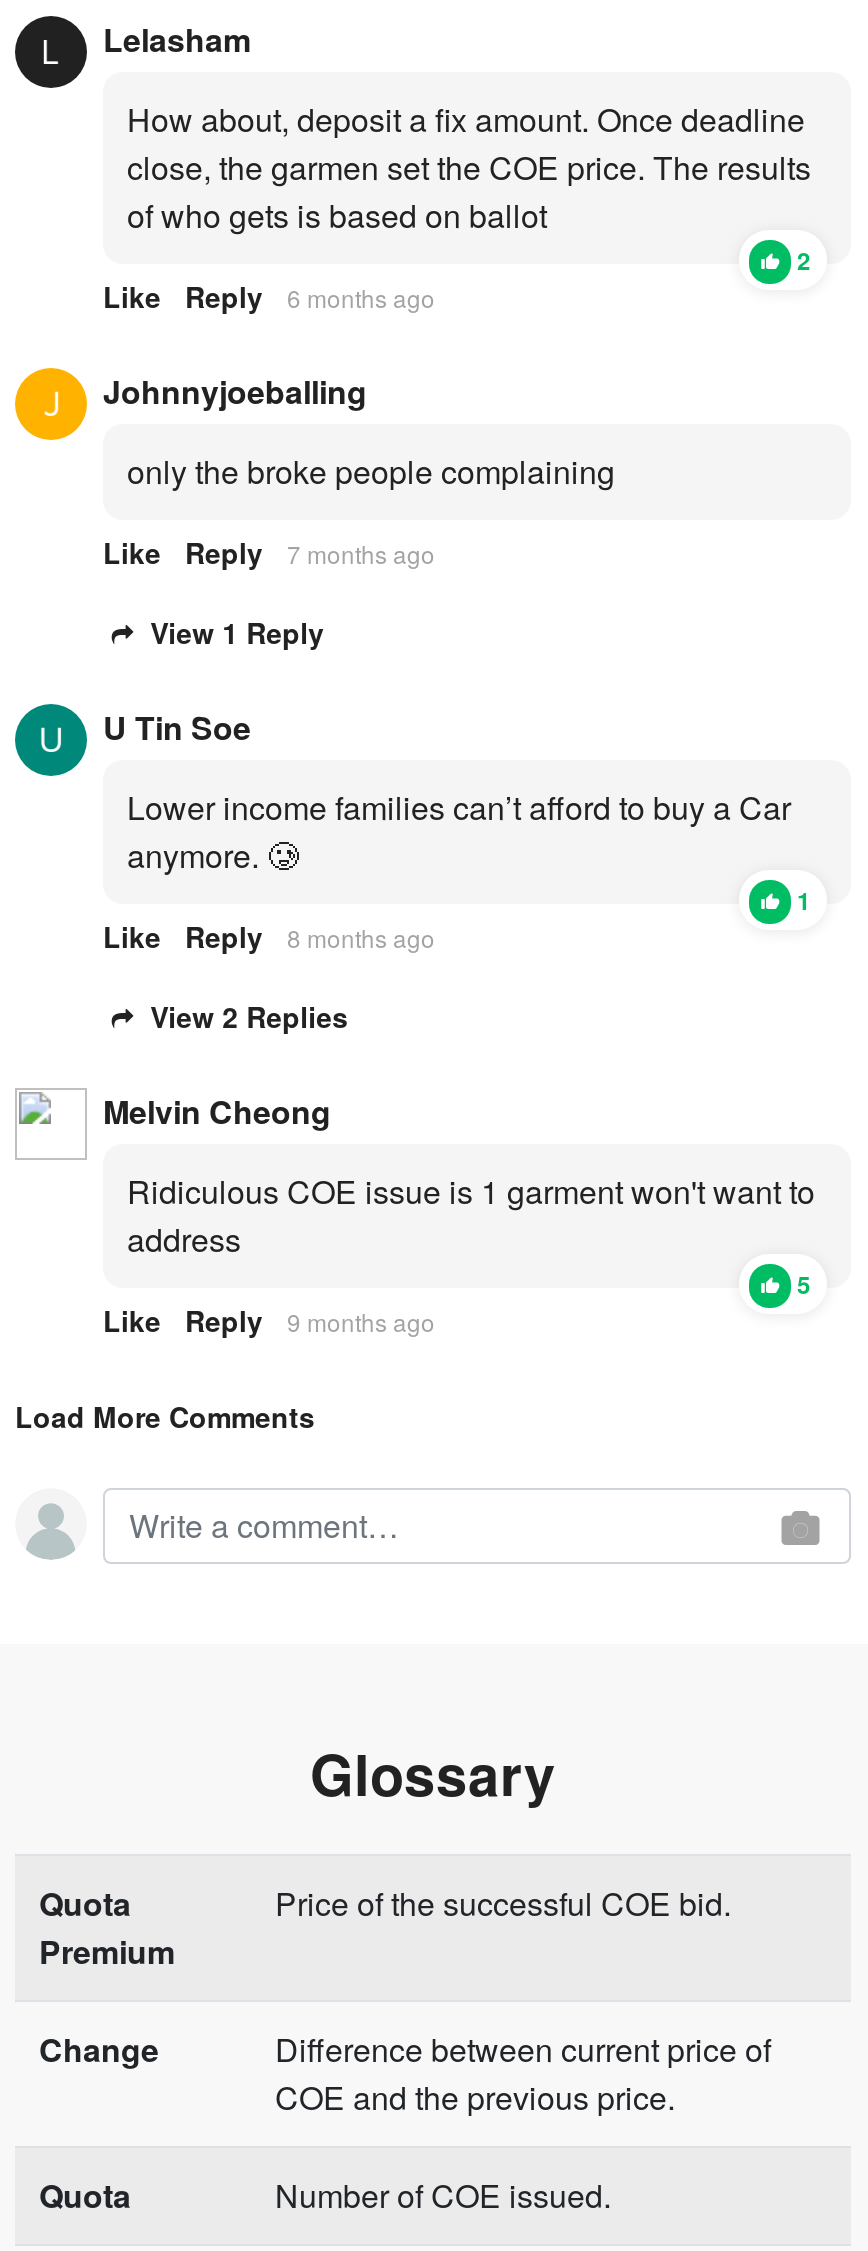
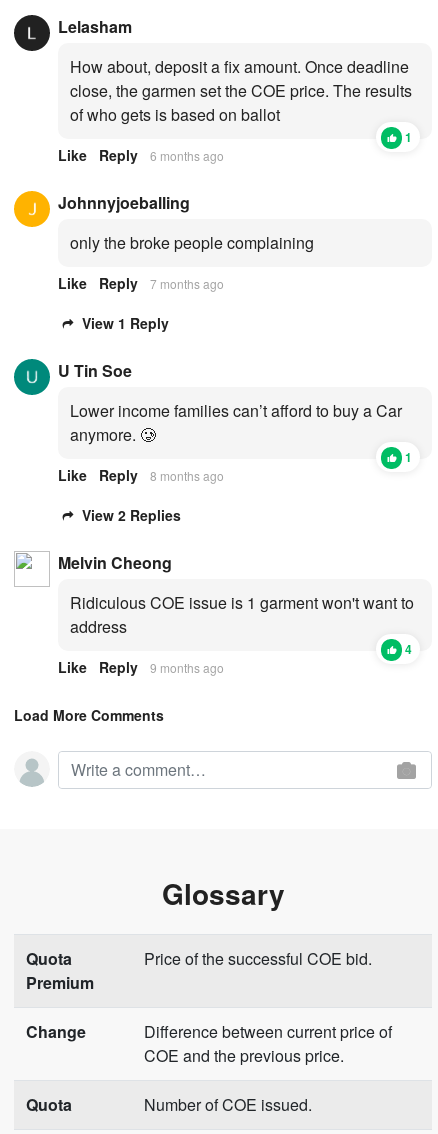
- 2
+ 1

- 5
+ 4
